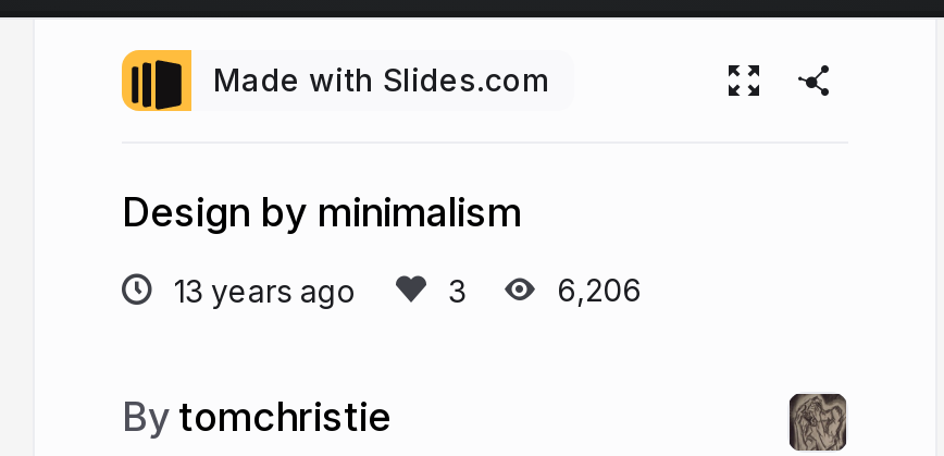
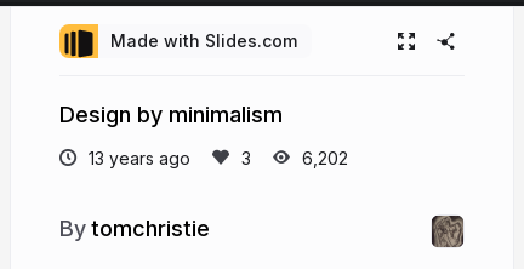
- 6,206
+ 6,202
